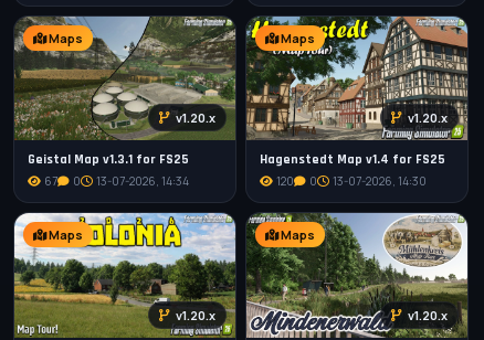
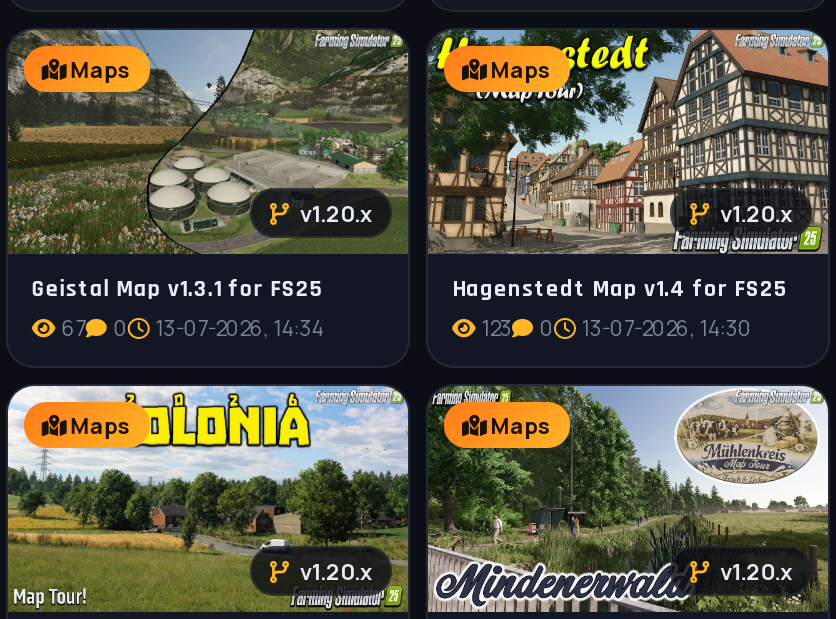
- 120 0 13-07-2026, 14:30
+ 123 0 13-07-2026, 14:30
